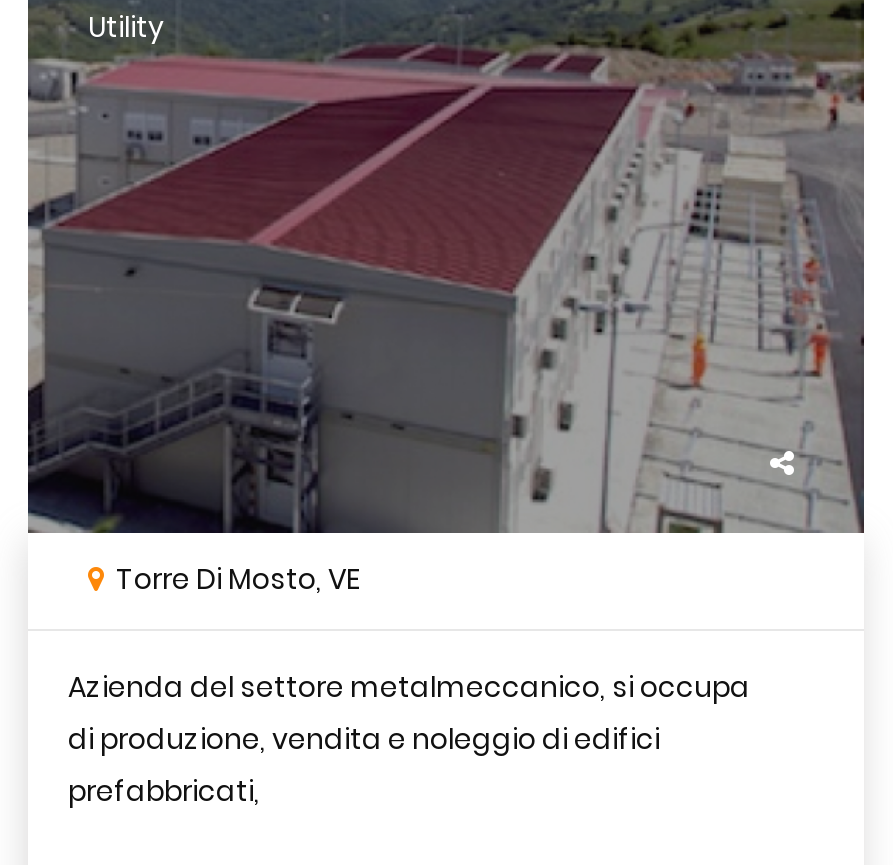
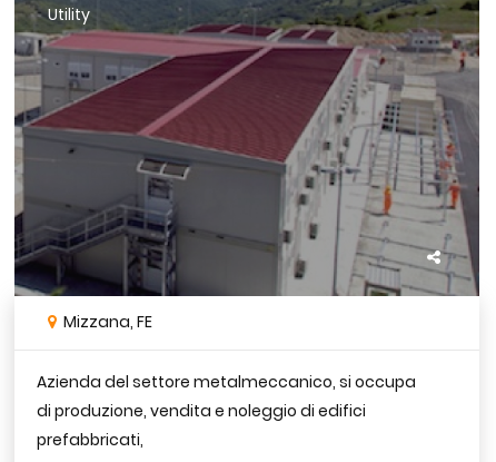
- Torre Di Mosto, VE
+ Mizzana, FE
